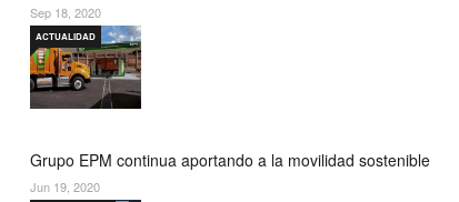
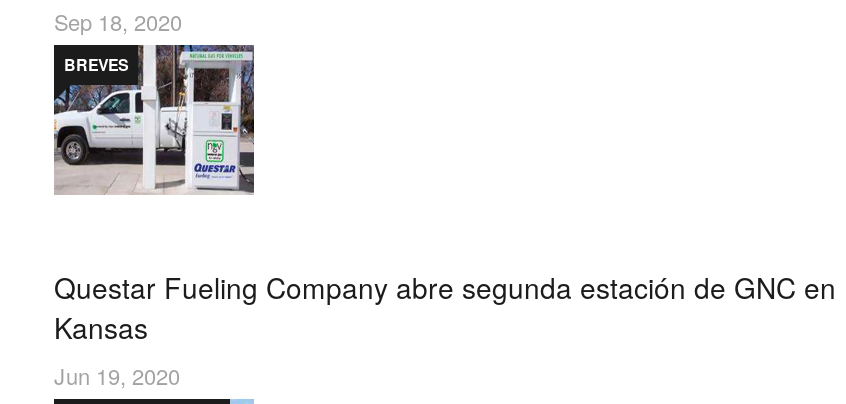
- [image]
- ACTUALIDAD
+ [image]
+ BREVES

- Grupo EPM continua aportando a la movilidad sostenible
+ Questar Fueling Company abre segunda estación de GNC en
+ Kansas
